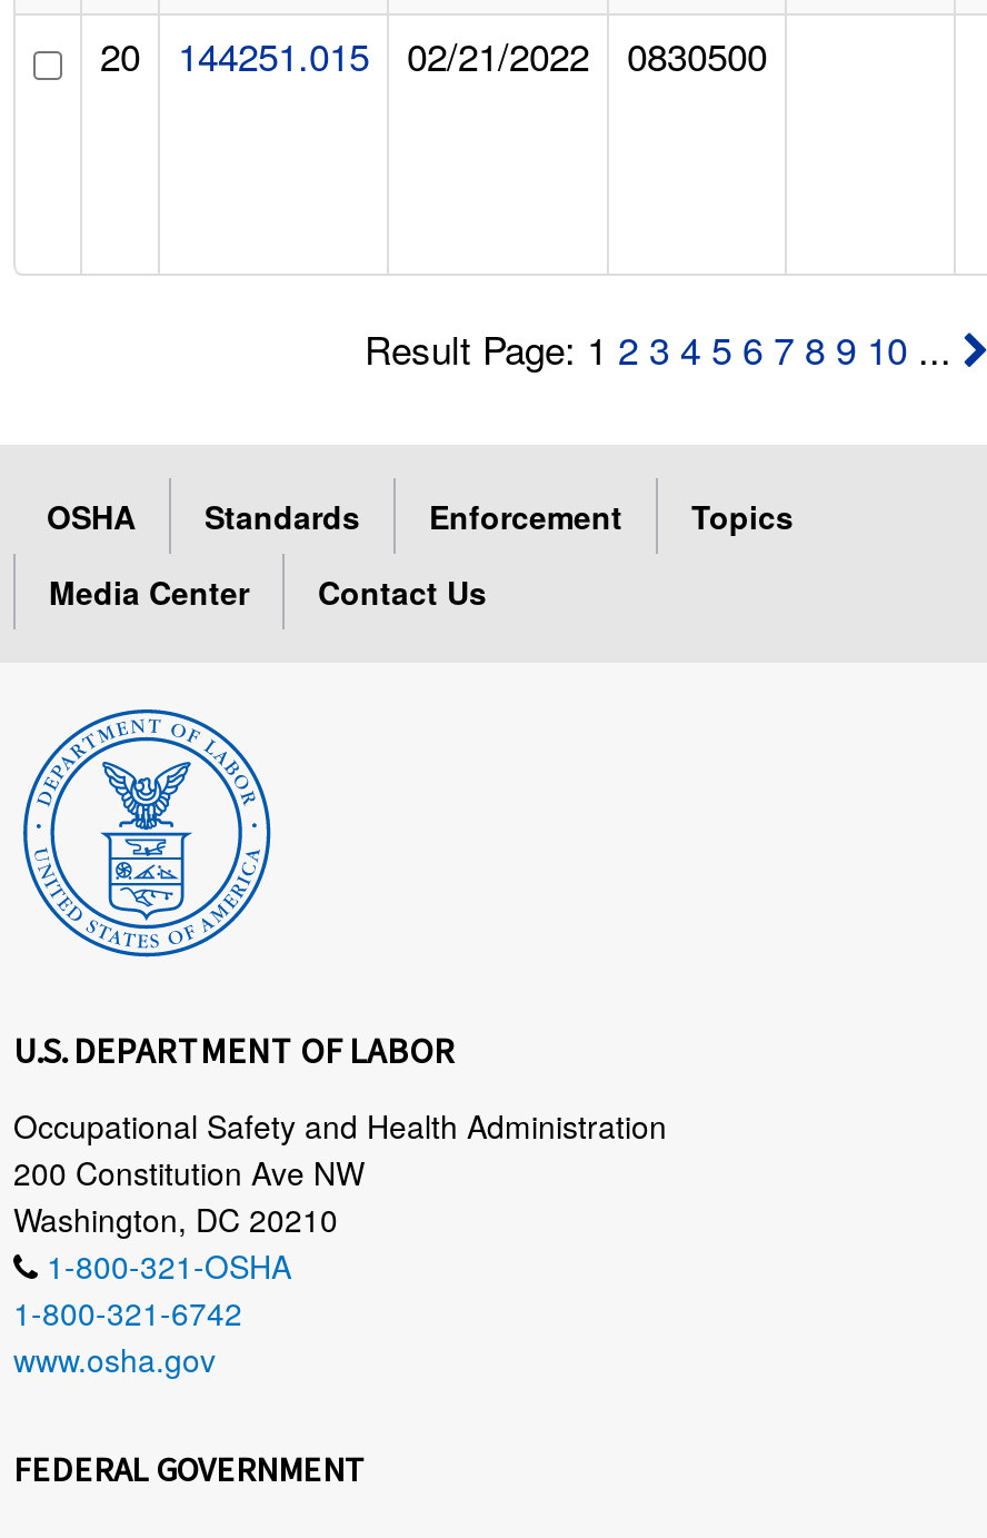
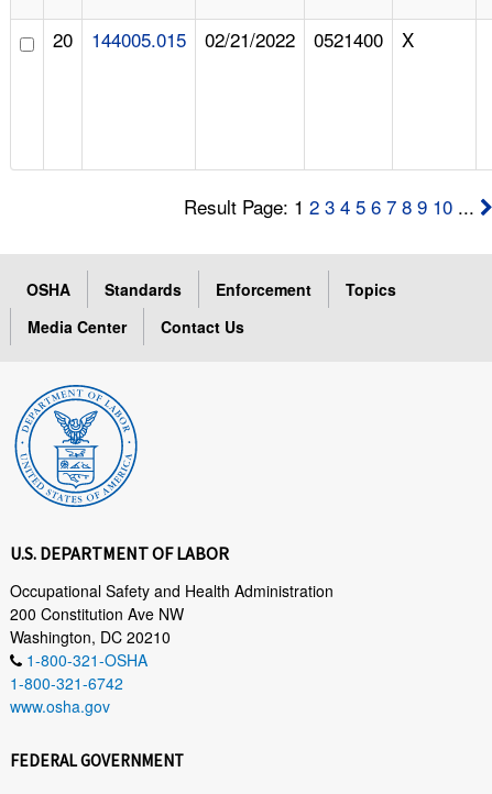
- 144251.015
+ 144005.015

- 0830500
+ 0521400
+ X
